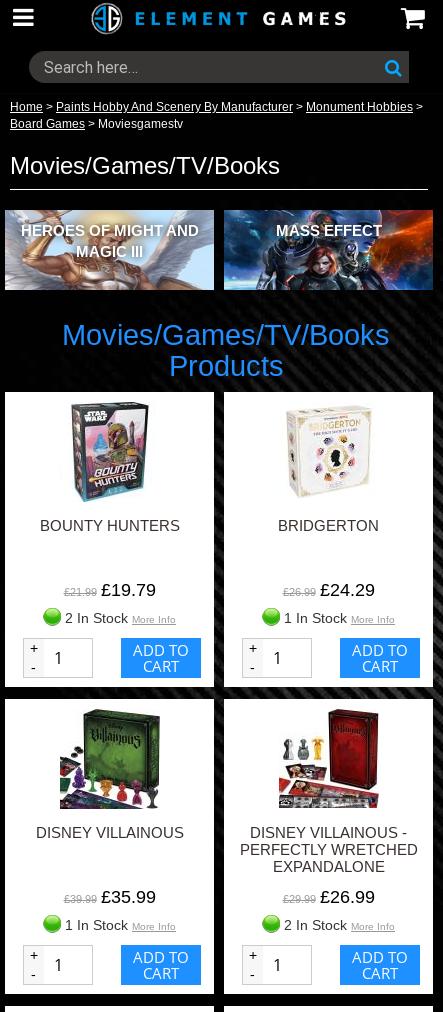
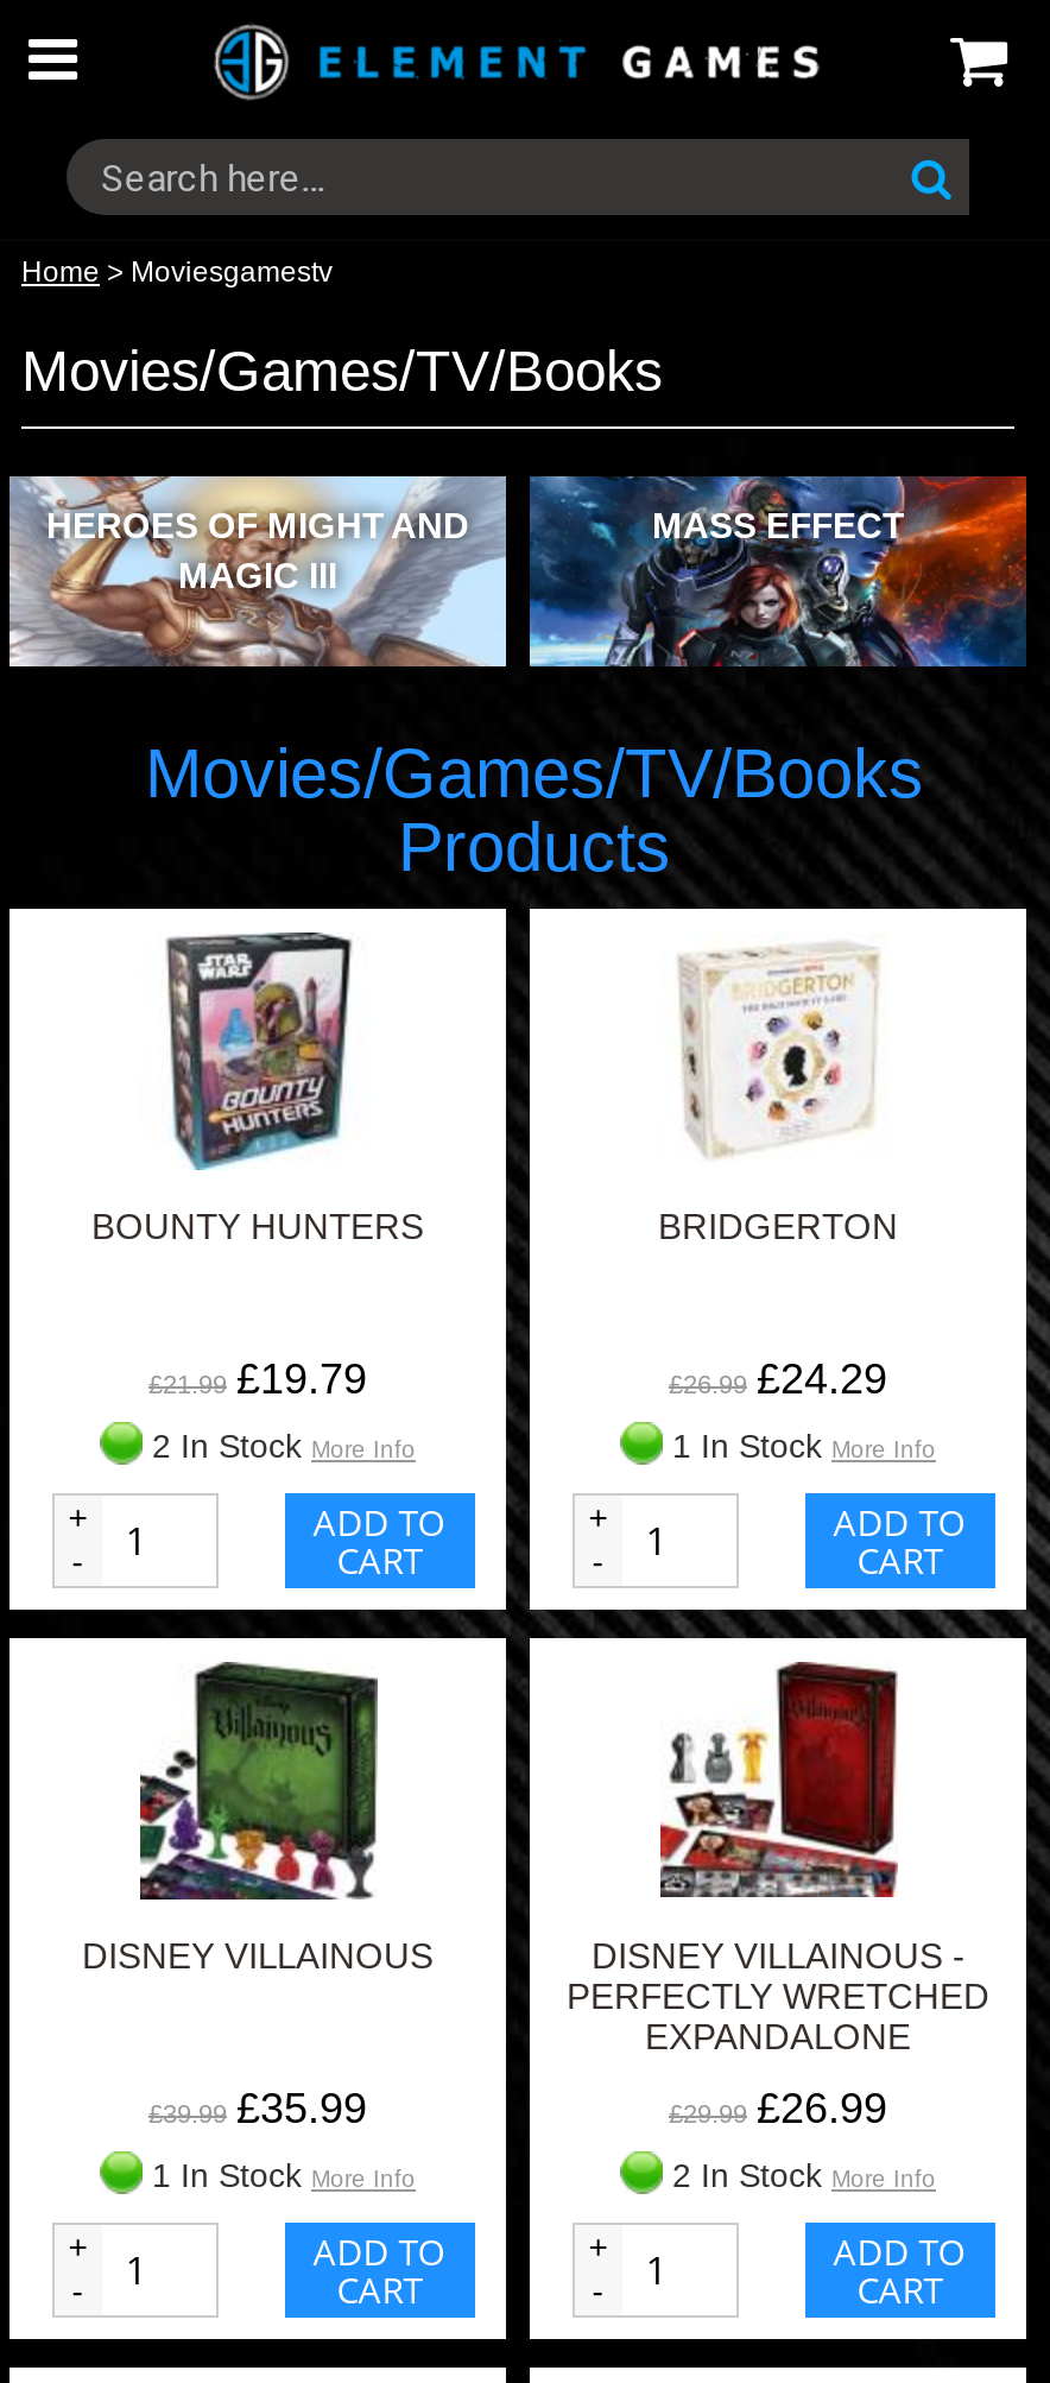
- Home > Paints Hobby And Scenery By Manufacturer > Monument Hobbies >
- Board Games > Moviesgamestv
+ Home > Moviesgamestv
